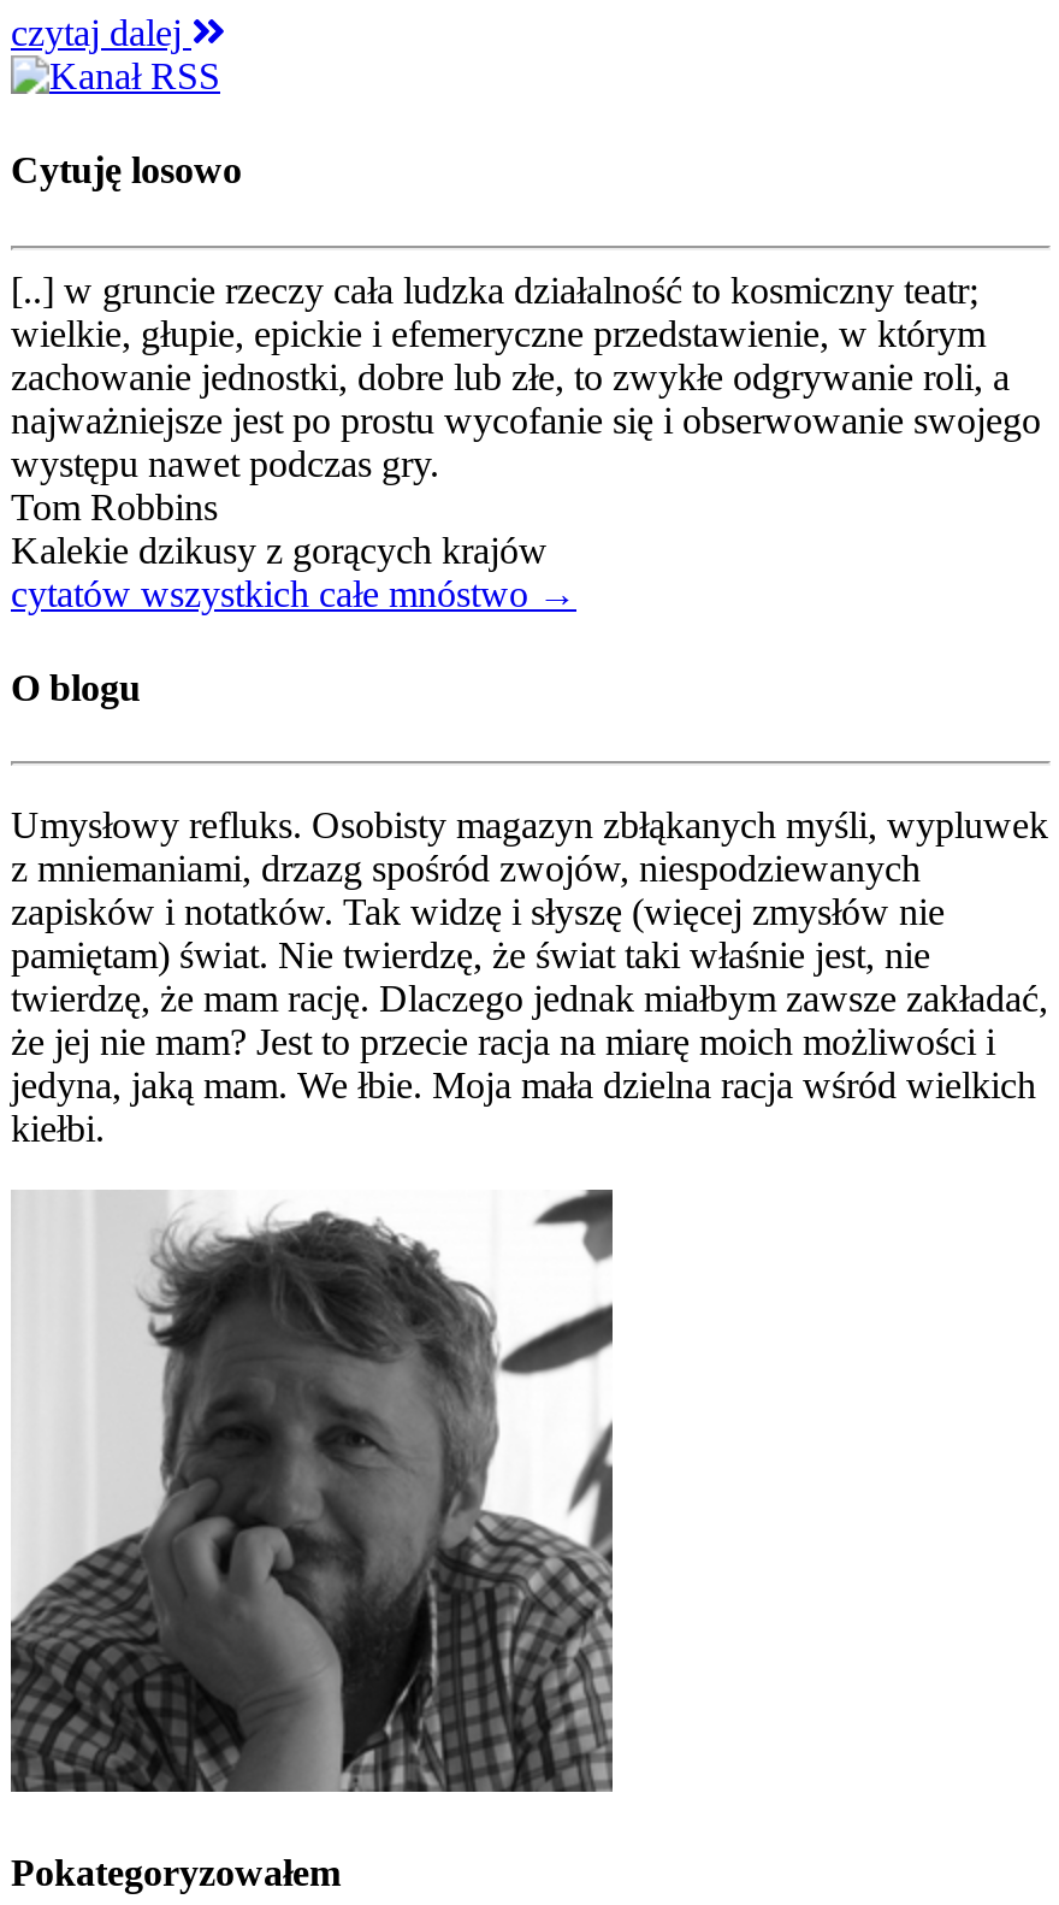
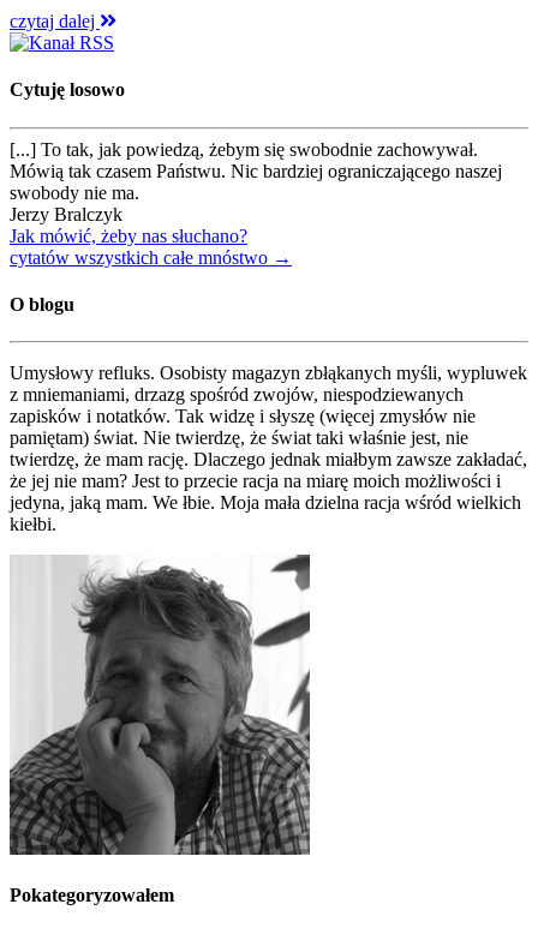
- [..] w gruncie rzeczy cała ludzka działalność to kosmiczny teatr;
- wielkie, głupie, epickie i efemeryczne przedstawienie, w którym
- zachowanie jednostki, dobre lub złe, to zwykłe odgrywanie roli, a
- najważniejsze jest po prostu wycofanie się i obserwowanie swojego
- występu nawet podczas gry.
- Tom Robbins
- Kalekie dzikusy z gorących krajów
+ [...] To tak, jak powiedzą, żebym się swobodnie zachowywał.
+ Mówią tak czasem Państwu. Nic bardziej ograniczającego naszej
+ swobody nie ma.
+ Jerzy Bralczyk
+ Jak mówić, żeby nas słuchano?
